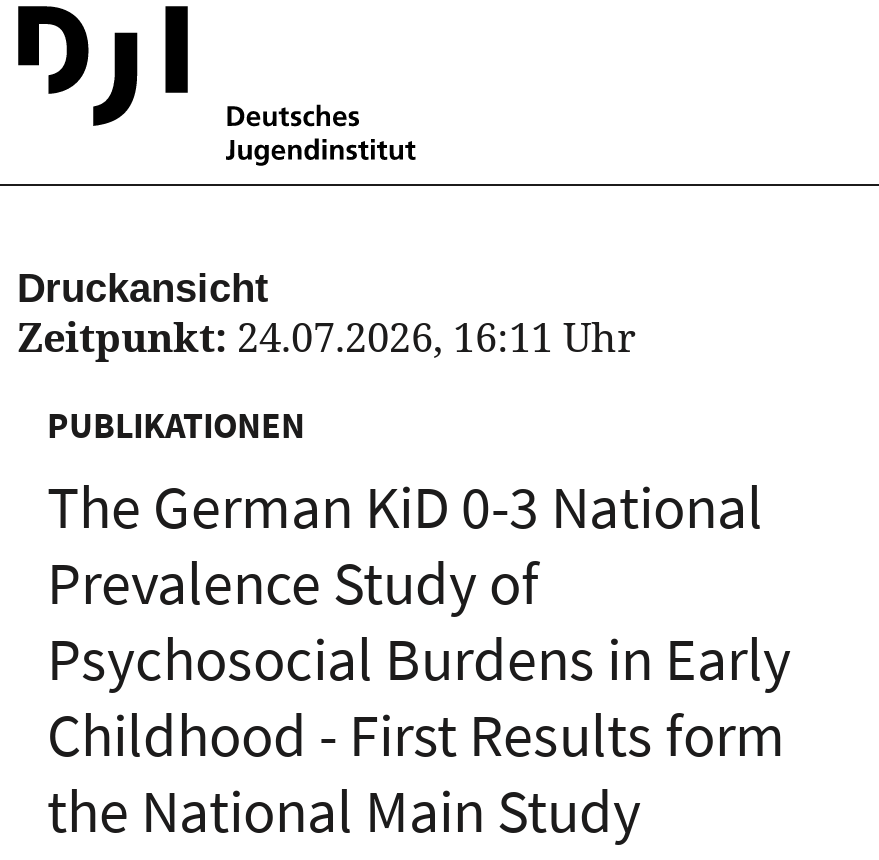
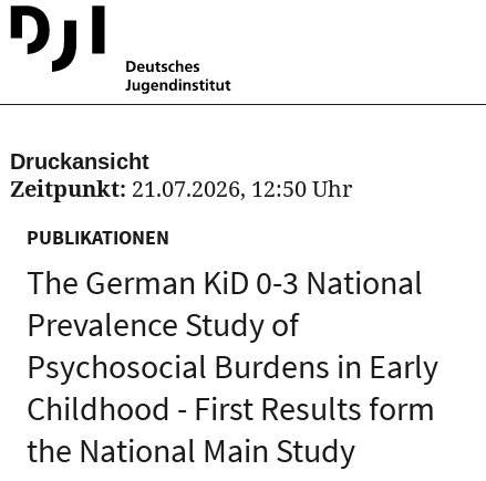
- Zeitpunkt: 24.07.2026, 16:11 Uhr
+ Zeitpunkt: 21.07.2026, 12:50 Uhr
